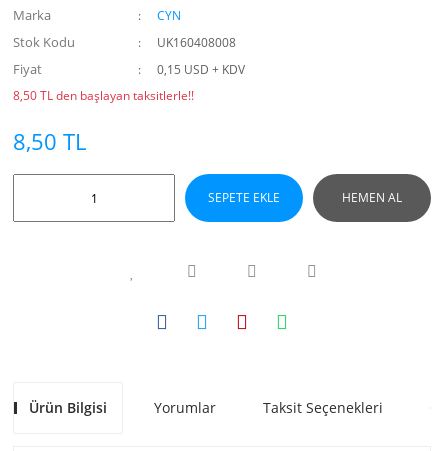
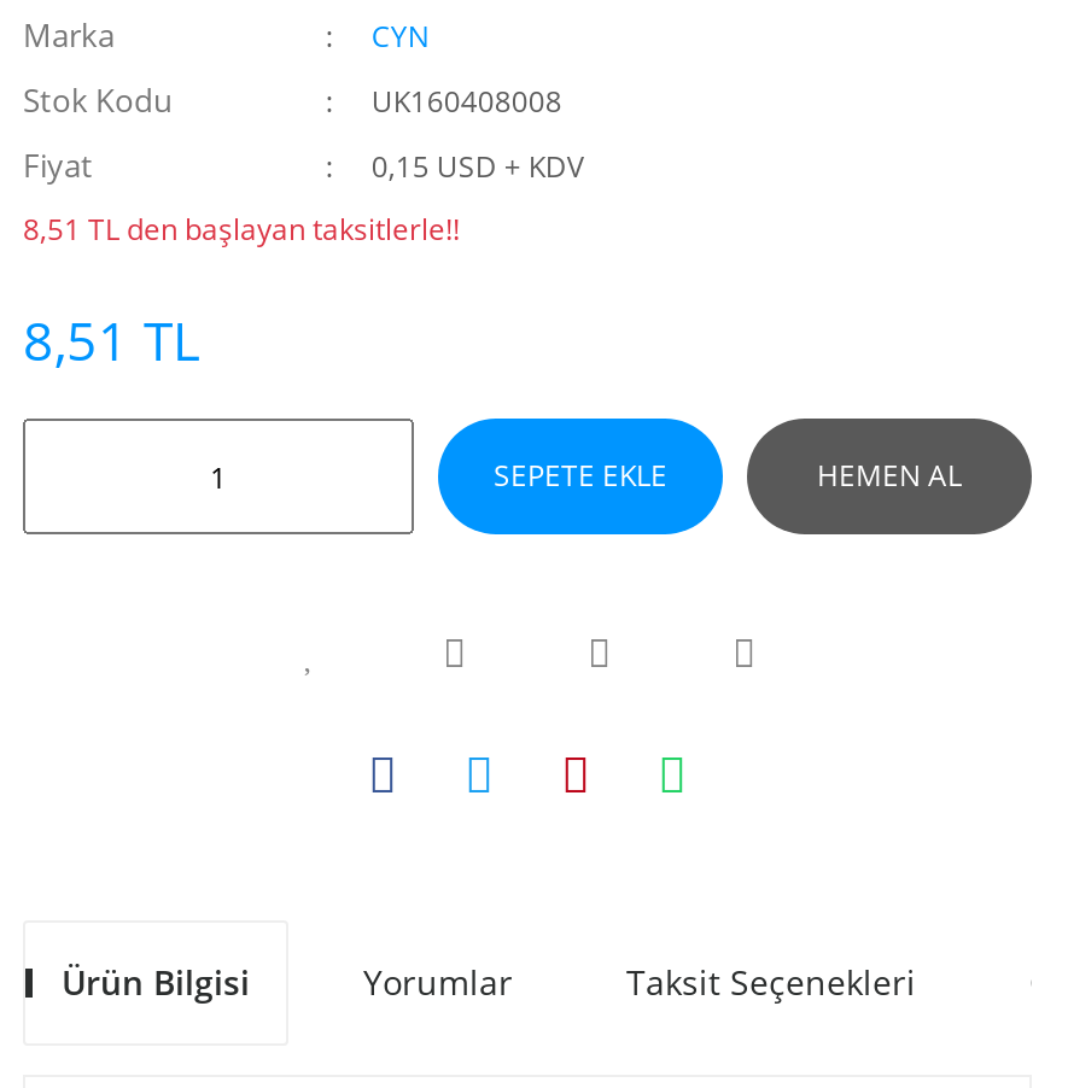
- 8,50 TL den başlayan taksitlerle!!
+ 8,51 TL den başlayan taksitlerle!!

- 8,50 TL
+ 8,51 TL
